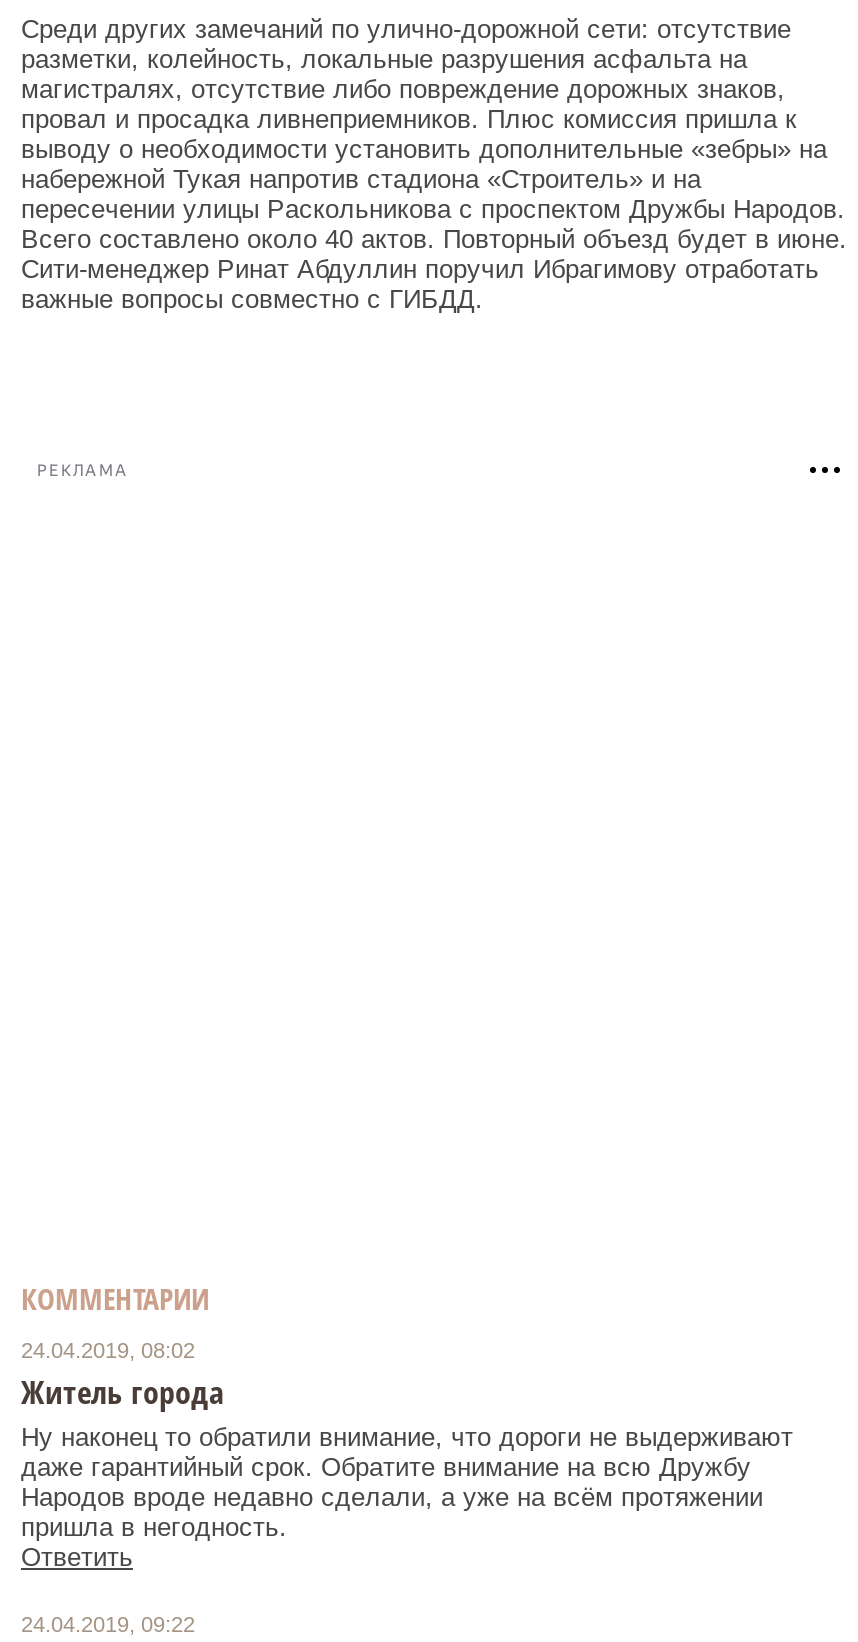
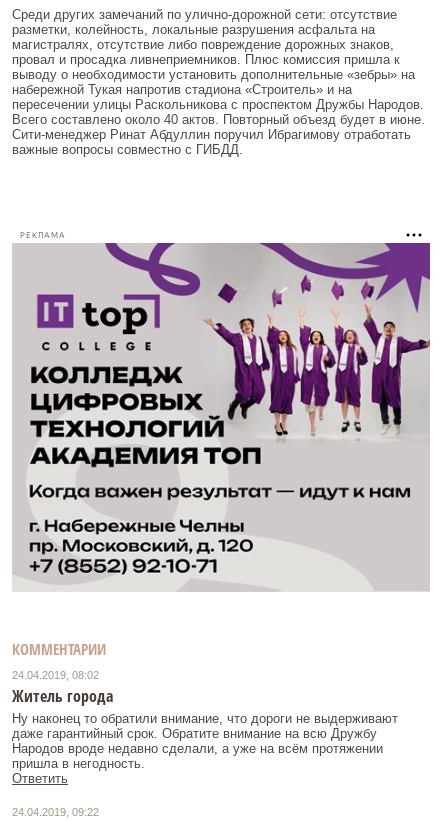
+ [image]
